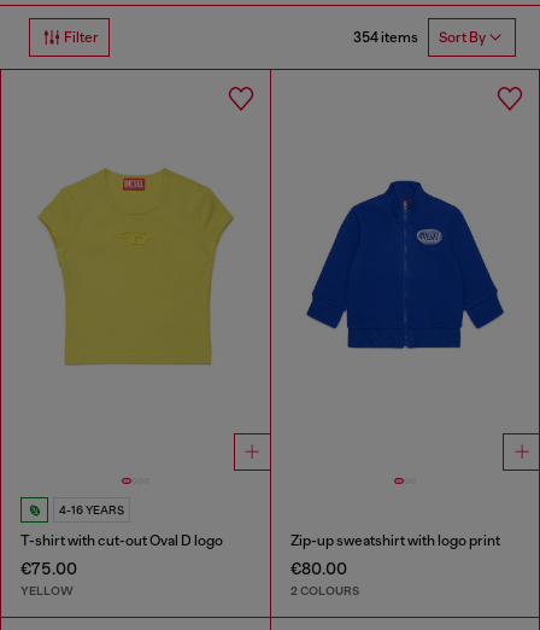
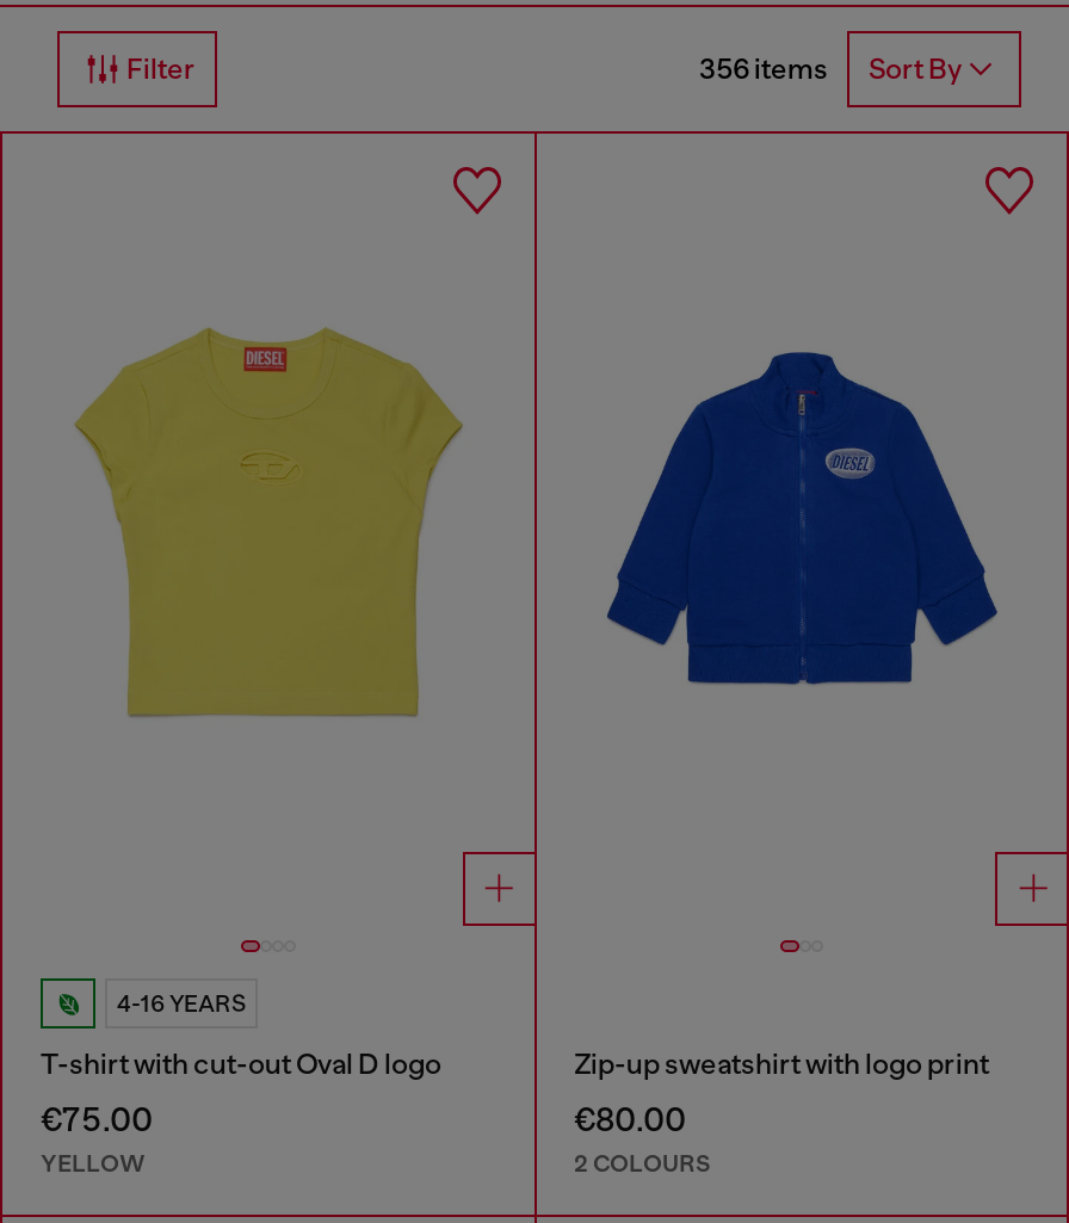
- 354 items Sort By
+ 356 items Sort By
